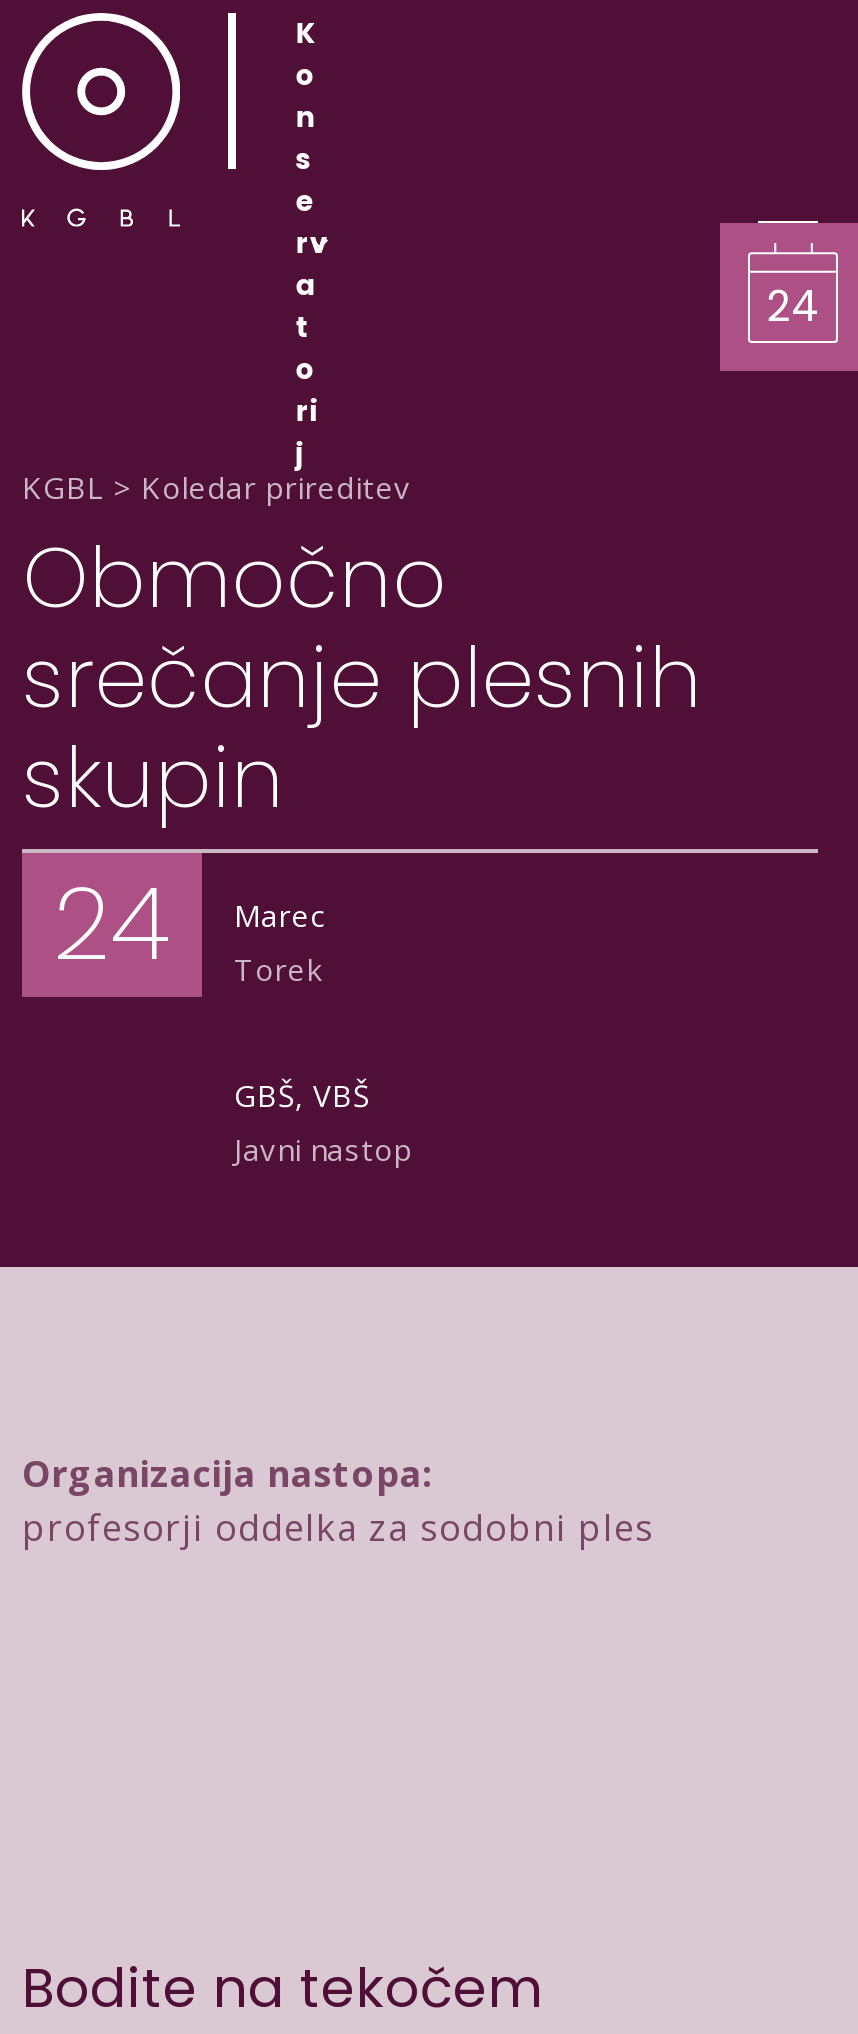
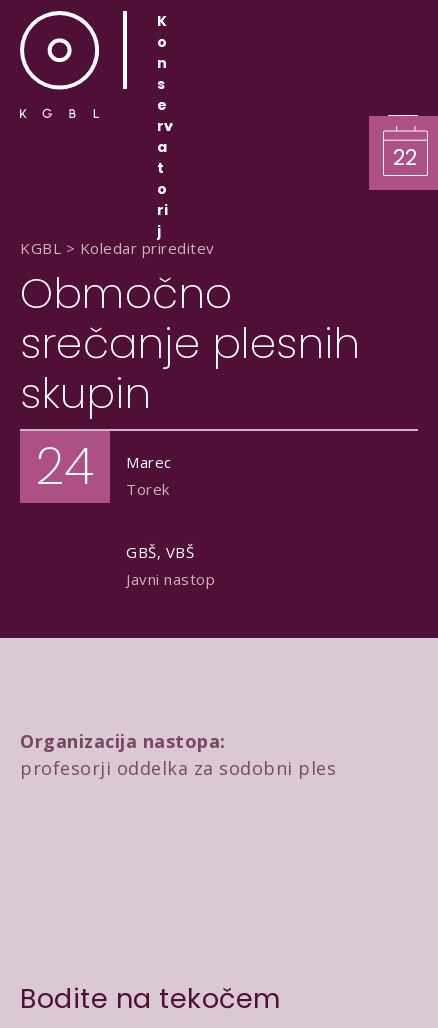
- 24
+ 22
